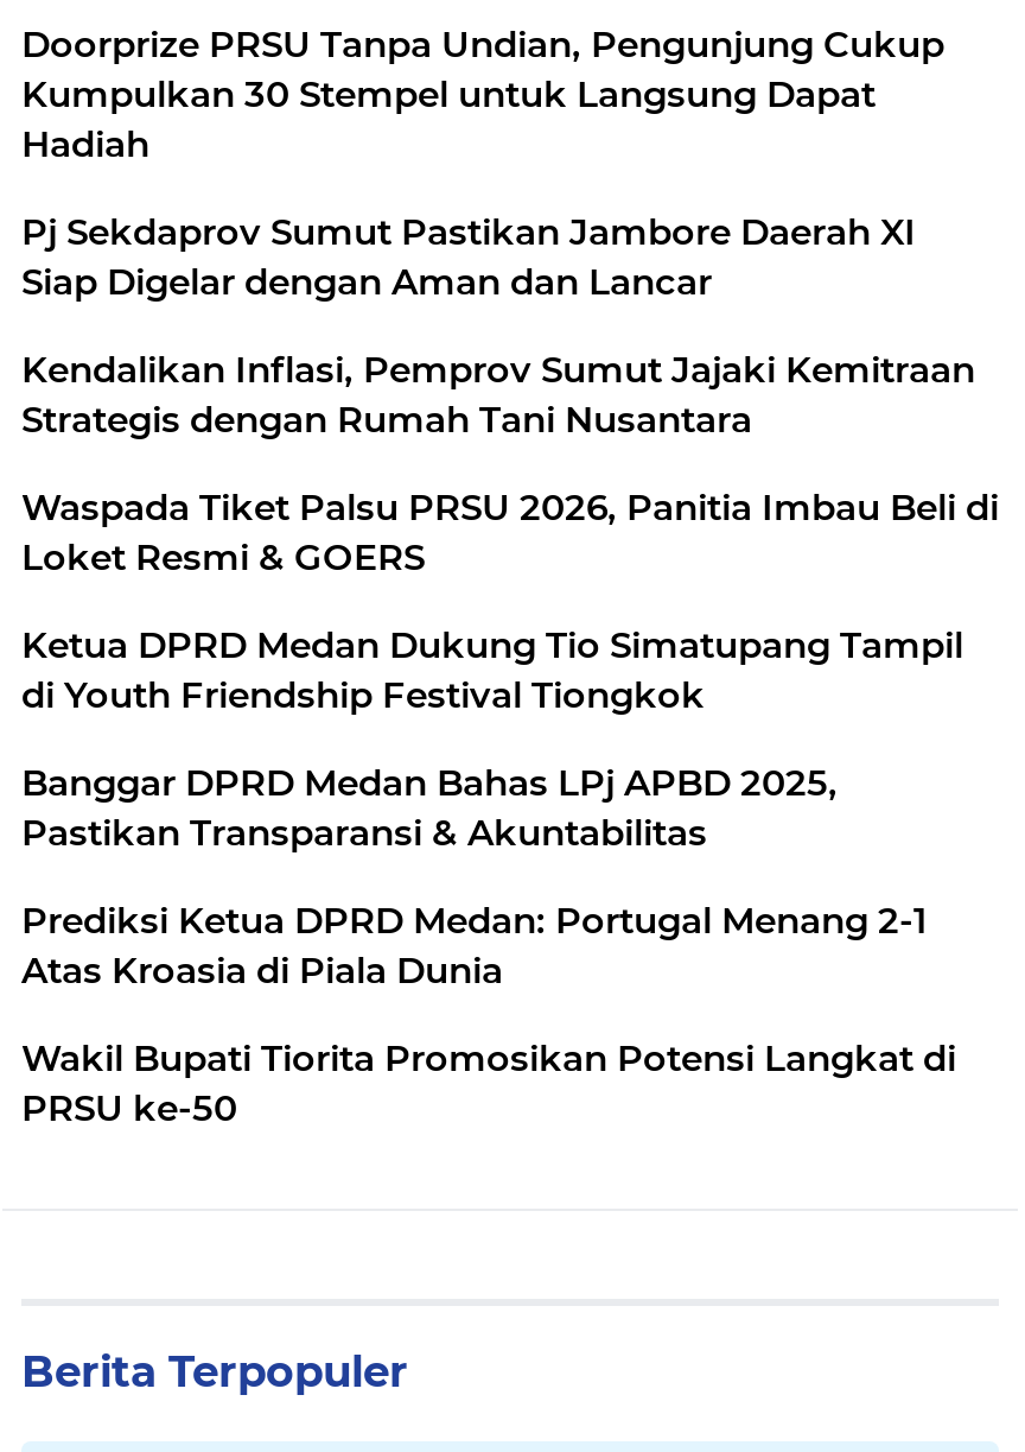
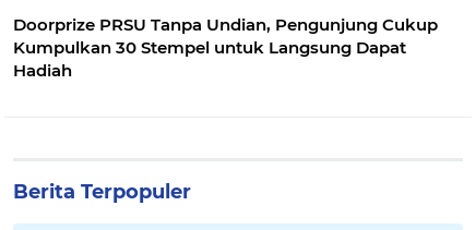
- Pj Sekdaprov Sumut Pastikan Jambore Daerah XI
- Siap Digelar dengan Aman dan Lancar
- Kendalikan Inflasi, Pemprov Sumut Jajaki Kemitraan
- Strategis dengan Rumah Tani Nusantara
- Waspada Tiket Palsu PRSU 2026, Panitia Imbau Beli di
- Loket Resmi & GOERS
- Ketua DPRD Medan Dukung Tio Simatupang Tampil
- di Youth Friendship Festival Tiongkok
- Banggar DPRD Medan Bahas LPj APBD 2025,
- Pastikan Transparansi & Akuntabilitas
- Prediksi Ketua DPRD Medan: Portugal Menang 2-1
- Atas Kroasia di Piala Dunia
- Wakil Bupati Tiorita Promosikan Potensi Langkat di
- PRSU ke-50
